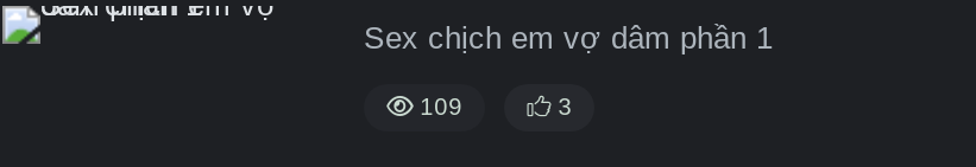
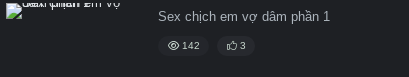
- 109
+ 142
